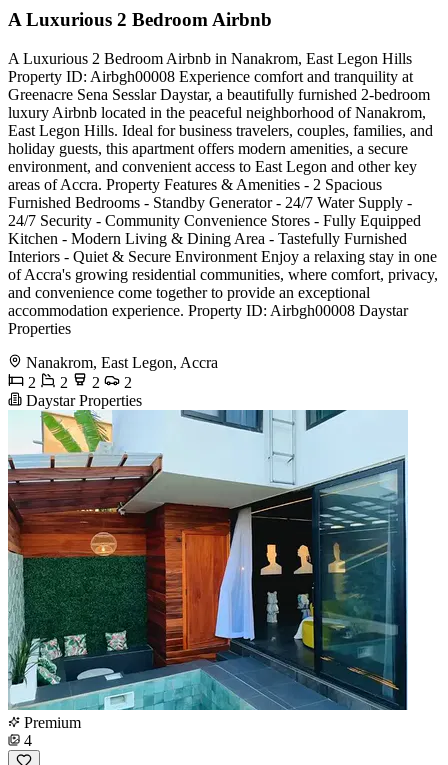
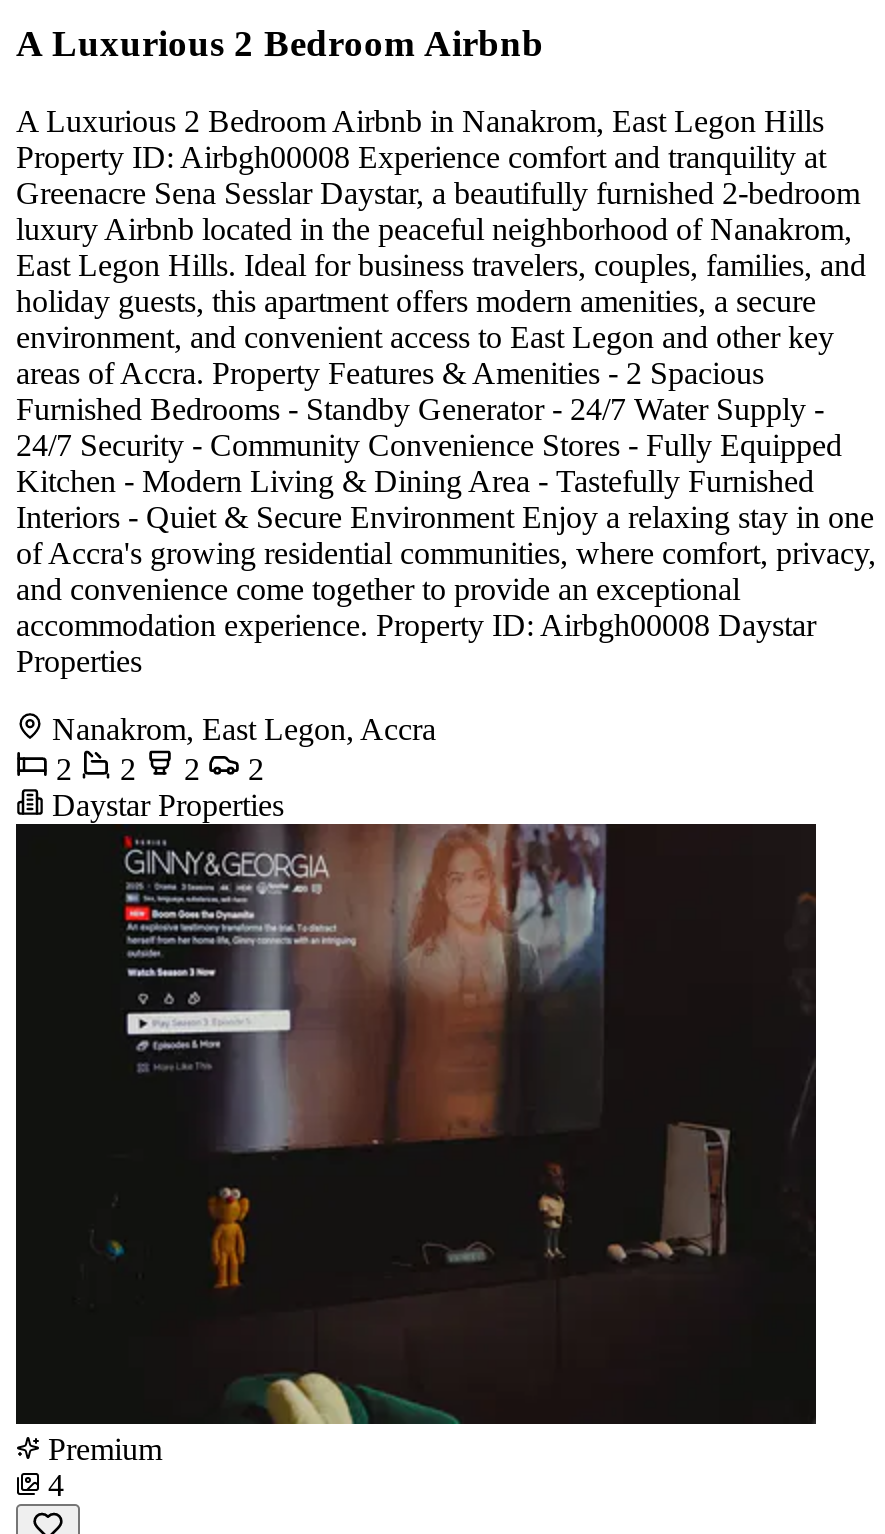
- [image]
+ [image]
